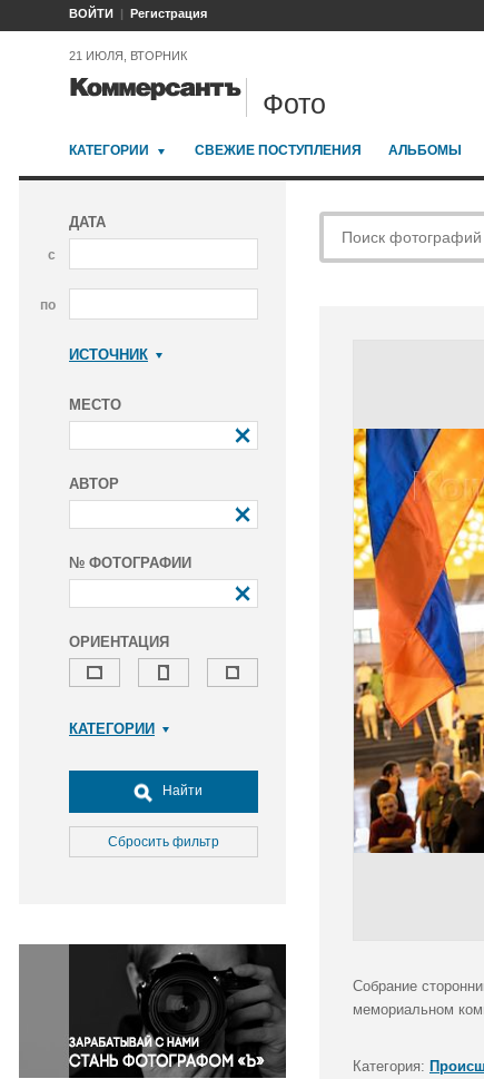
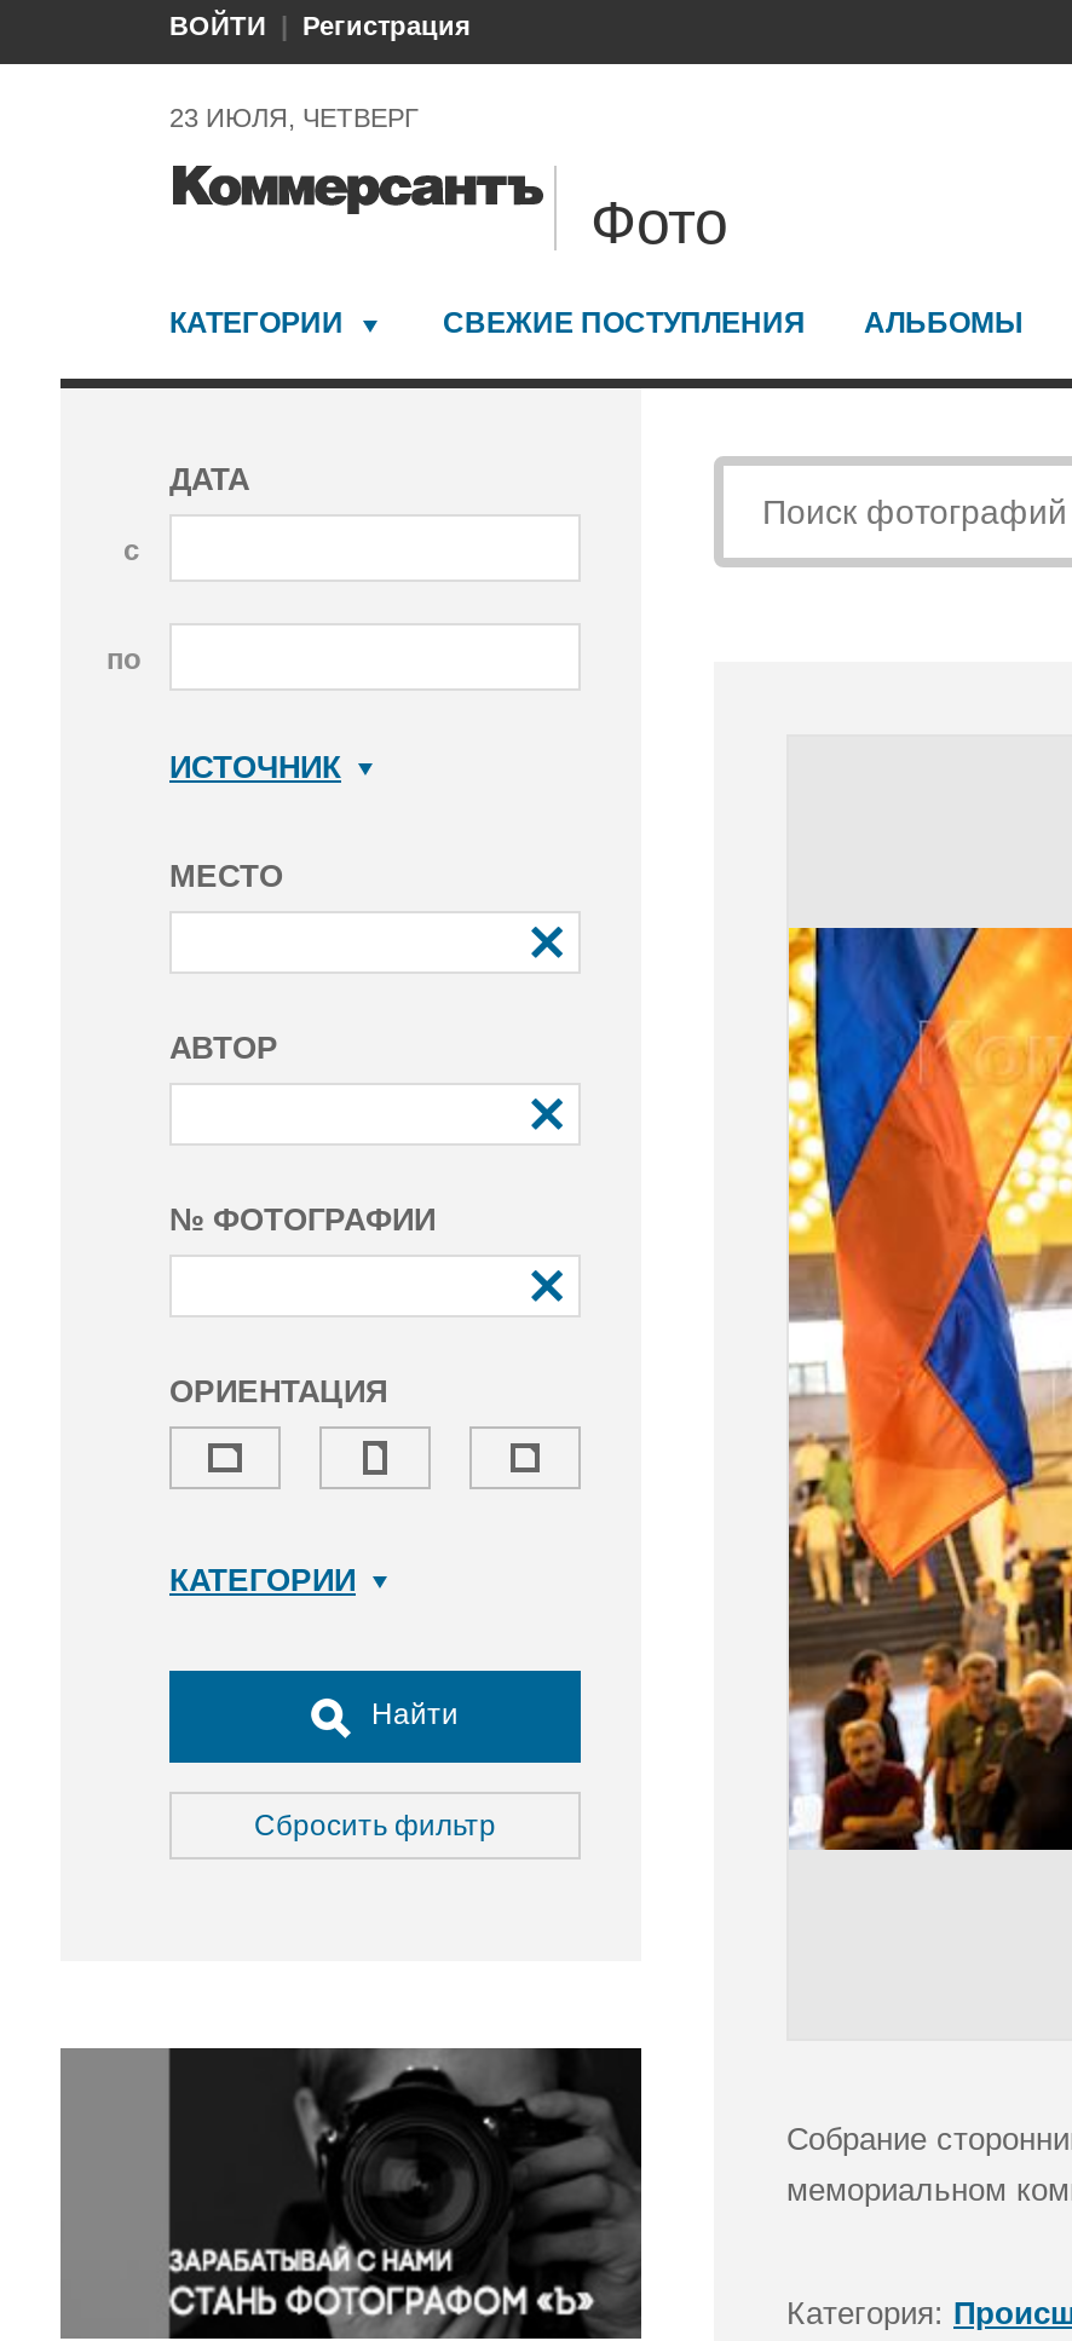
- 21 ИЮЛЯ, ВТОРНИК
+ 23 ИЮЛЯ, ЧЕТВЕРГ
